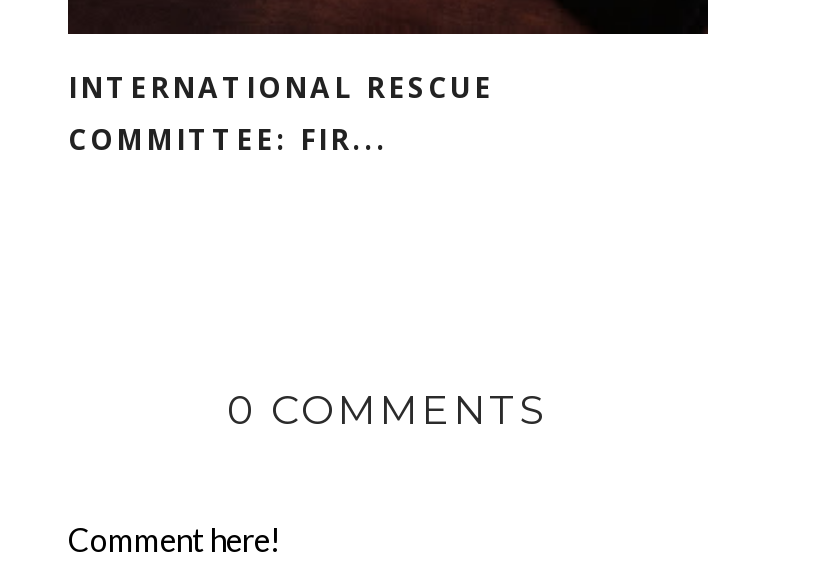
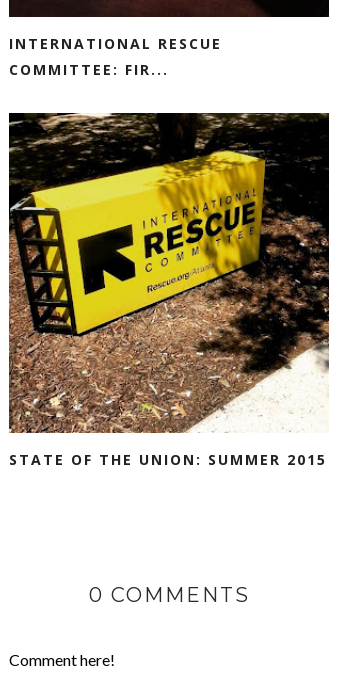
+ [image]
+ STATE OF THE UNION: SUMMER 2015
